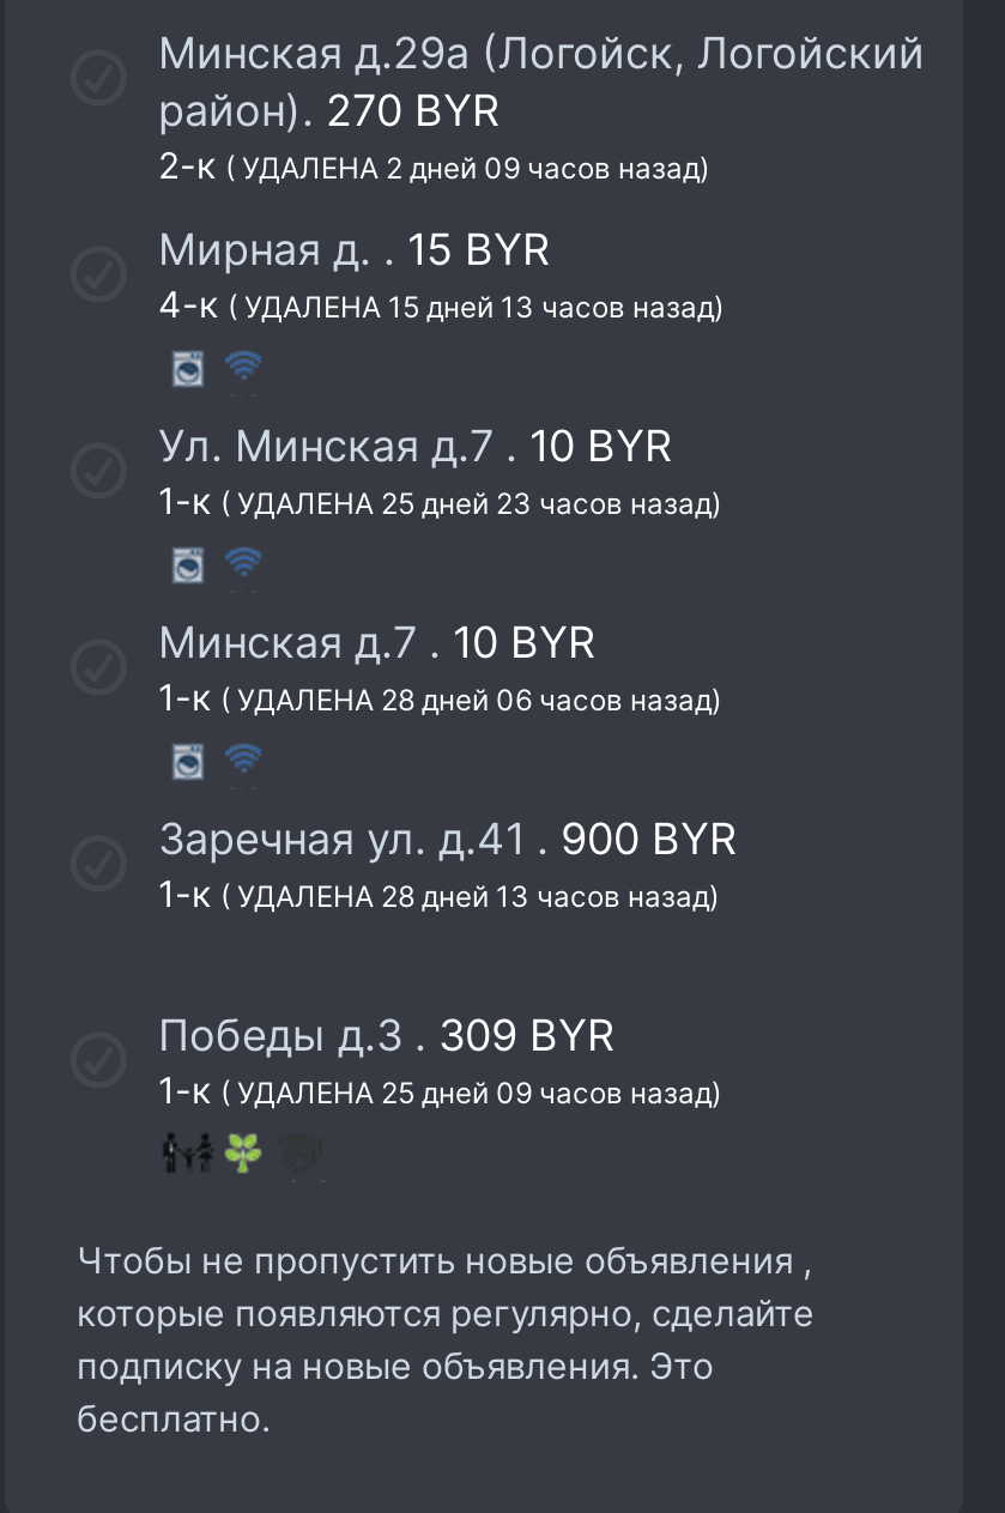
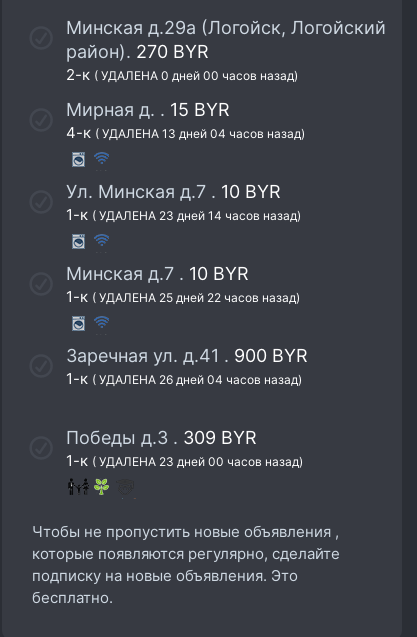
- 2-к ( УДАЛЕНА 2 дней 09 часов назад)
+ 2-к ( УДАЛЕНА 0 дней 00 часов назад)

- 4-к ( УДАЛЕНА 15 дней 13 часов назад)
+ 4-к ( УДАЛЕНА 13 дней 04 часов назад)

- 1-к ( УДАЛЕНА 25 дней 23 часов назад)
+ 1-к ( УДАЛЕНА 23 дней 14 часов назад)

- 1-к ( УДАЛЕНА 28 дней 06 часов назад)
+ 1-к ( УДАЛЕНА 25 дней 22 часов назад)

- 1-к ( УДАЛЕНА 28 дней 13 часов назад)
+ 1-к ( УДАЛЕНА 26 дней 04 часов назад)

- 1-к ( УДАЛЕНА 25 дней 09 часов назад)
+ 1-к ( УДАЛЕНА 23 дней 00 часов назад)
